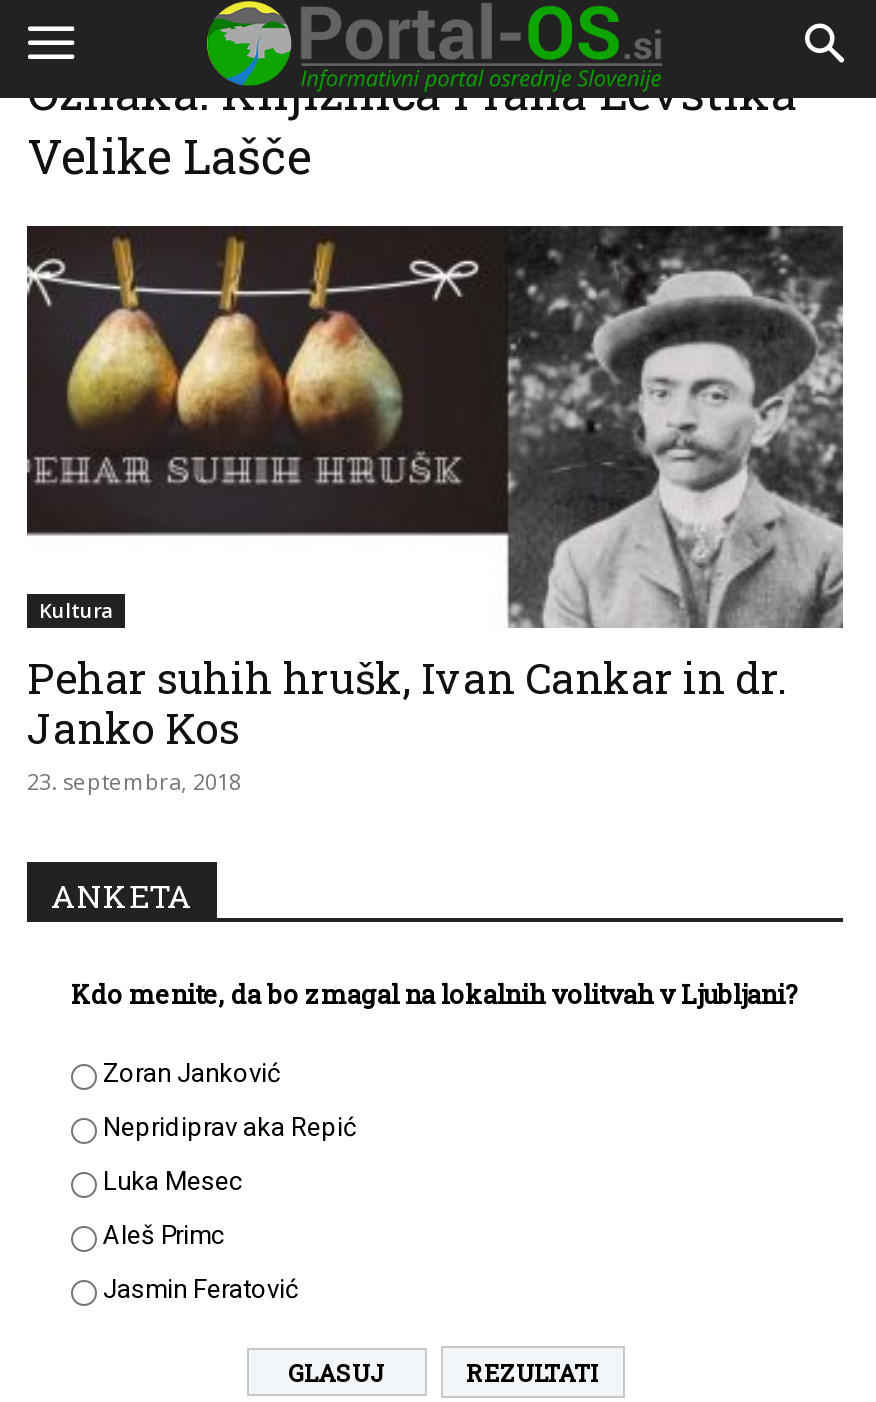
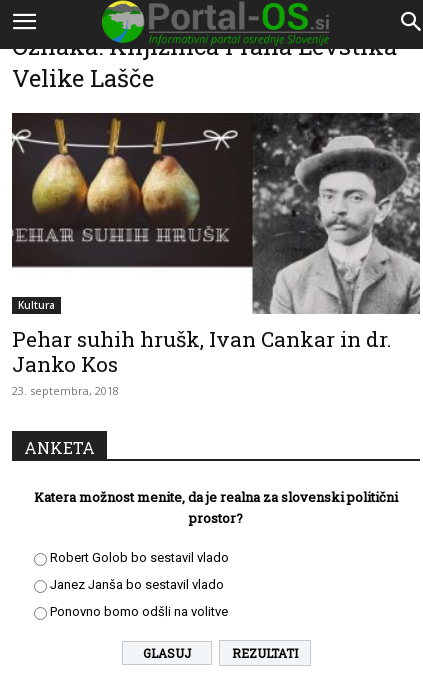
- Kdo menite, da bo zmagal na lokalnih volitvah v Ljubljani?
- Zoran Janković
- Nepridiprav aka Repić
- Luka Mesec
- Aleš Primc
- Jasmin Feratović
+ Katera možnost menite, da je realna za slovenski politični
+ prostor?
+ Robert Golob bo sestavil vlado
+ Janez Janša bo sestavil vlado
+ Ponovno bomo odšli na volitve
